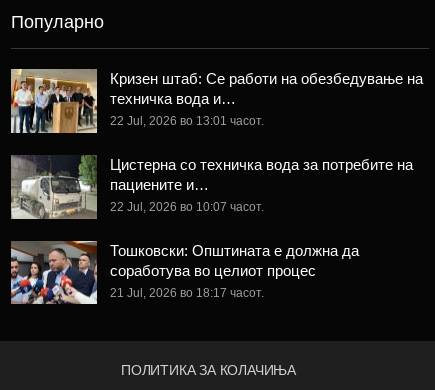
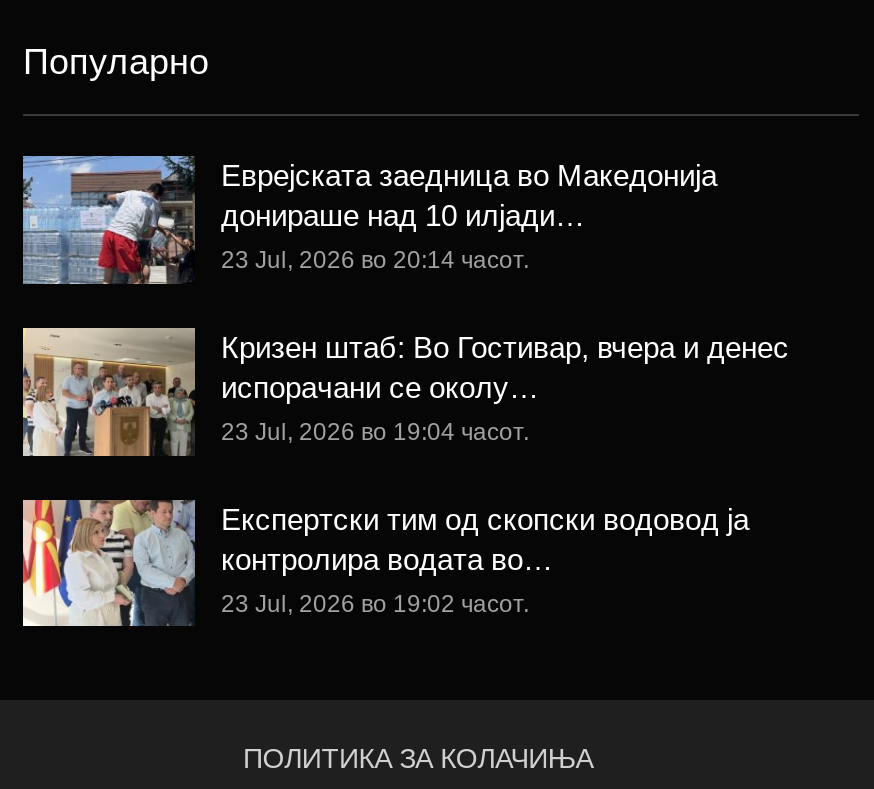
- [image]
- Кризен штаб: Се работи на обезбедување на
- техничка вода и…
- 22 Jul, 2026 во 13:01 часот.
+ [image]
+ Еврејската заедница во Македонија
+ донираше над 10 илјади…
+ 23 Jul, 2026 во 20:14 часот.

- [image]
- Цистерна со техничка вода за потребите на
- пациените и…
- 22 Jul, 2026 во 10:07 часот.
+ [image]
+ Кризен штаб: Во Гостивар, вчера и денес
+ испорачани се околу…
+ 23 Jul, 2026 во 19:04 часот.

- [image]
- Тошковски: Општината е должна да
- соработува во целиот процес
- 21 Jul, 2026 во 18:17 часот.
+ [image]
+ Експертски тим од скопски водовод ја
+ контролира водата во…
+ 23 Jul, 2026 во 19:02 часот.
